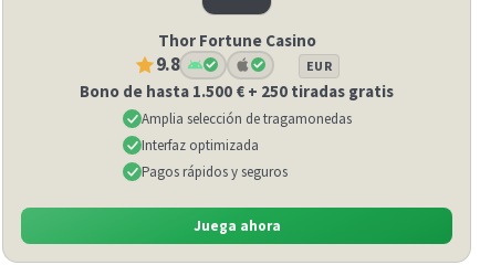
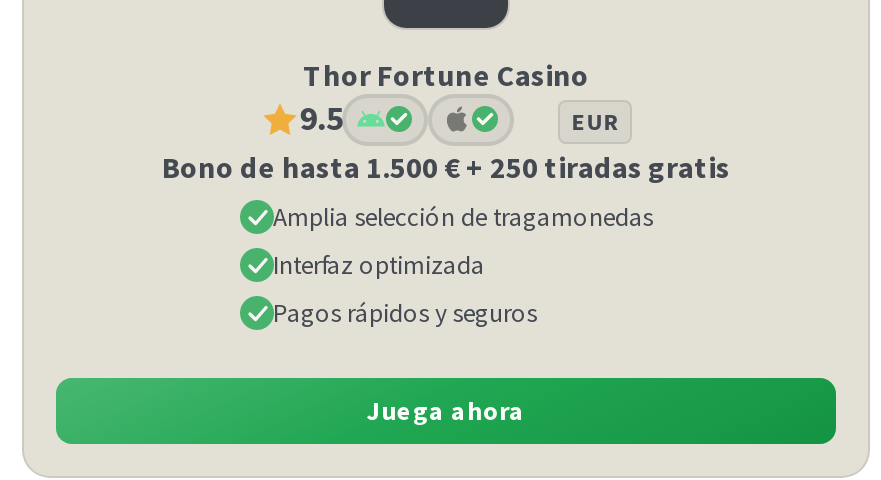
- 9.8
+ 9.5
